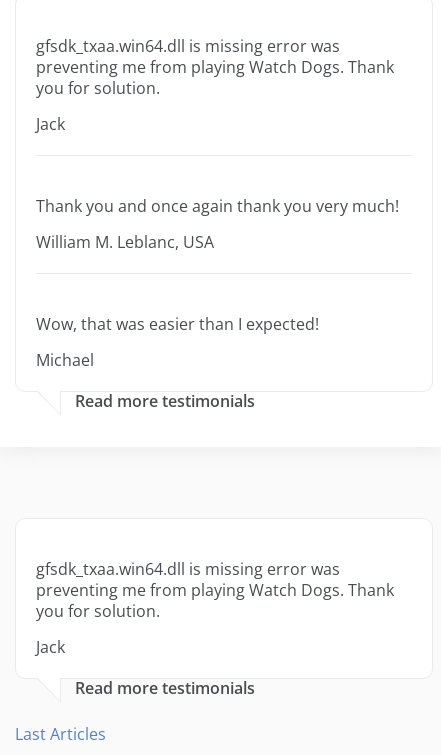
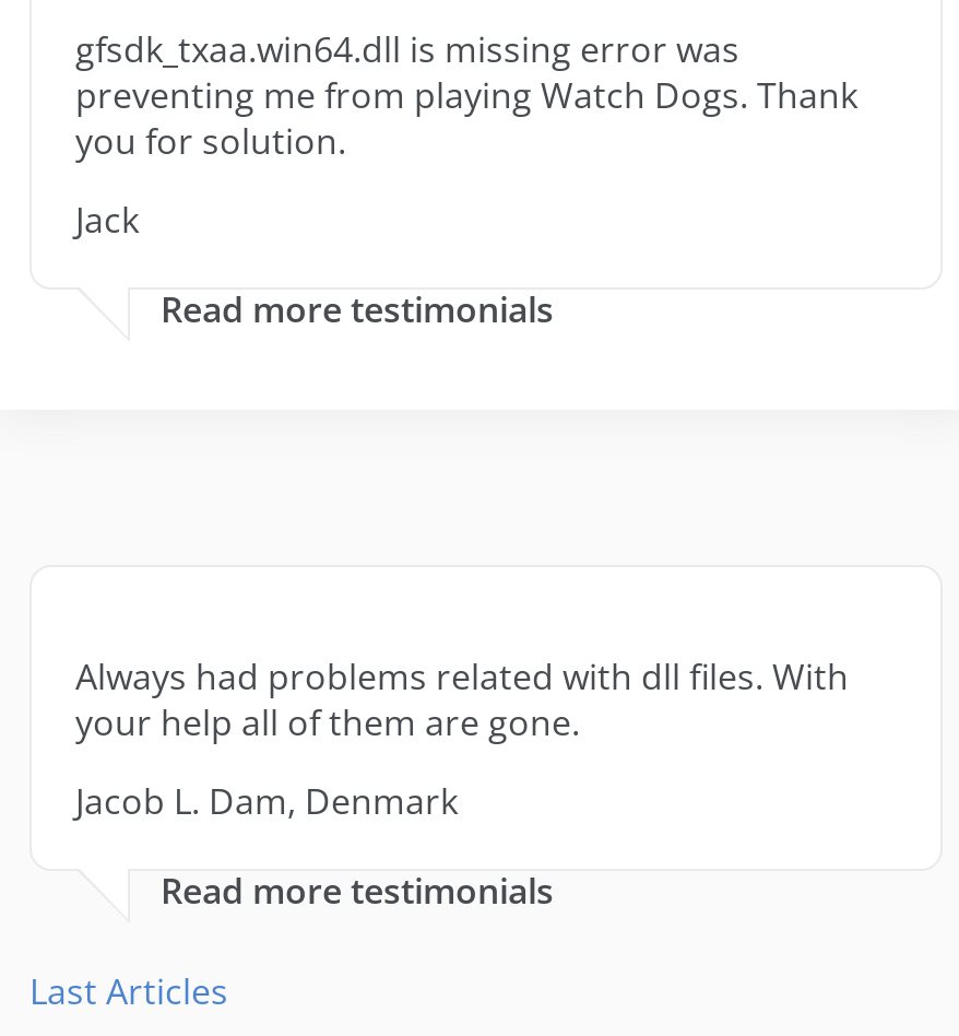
- Thank you and once again thank you very much!
- William M. Leblanc, USA

- Wow, that was easier than I expected!
- Michael

- gfsdk_txaa.win64.dll is missing error was
- preventing me from playing Watch Dogs. Thank
- you for solution.
+ Always had problems related with dll files. With
+ your help all of them are gone.

- Jack
+ Jacob L. Dam, Denmark
